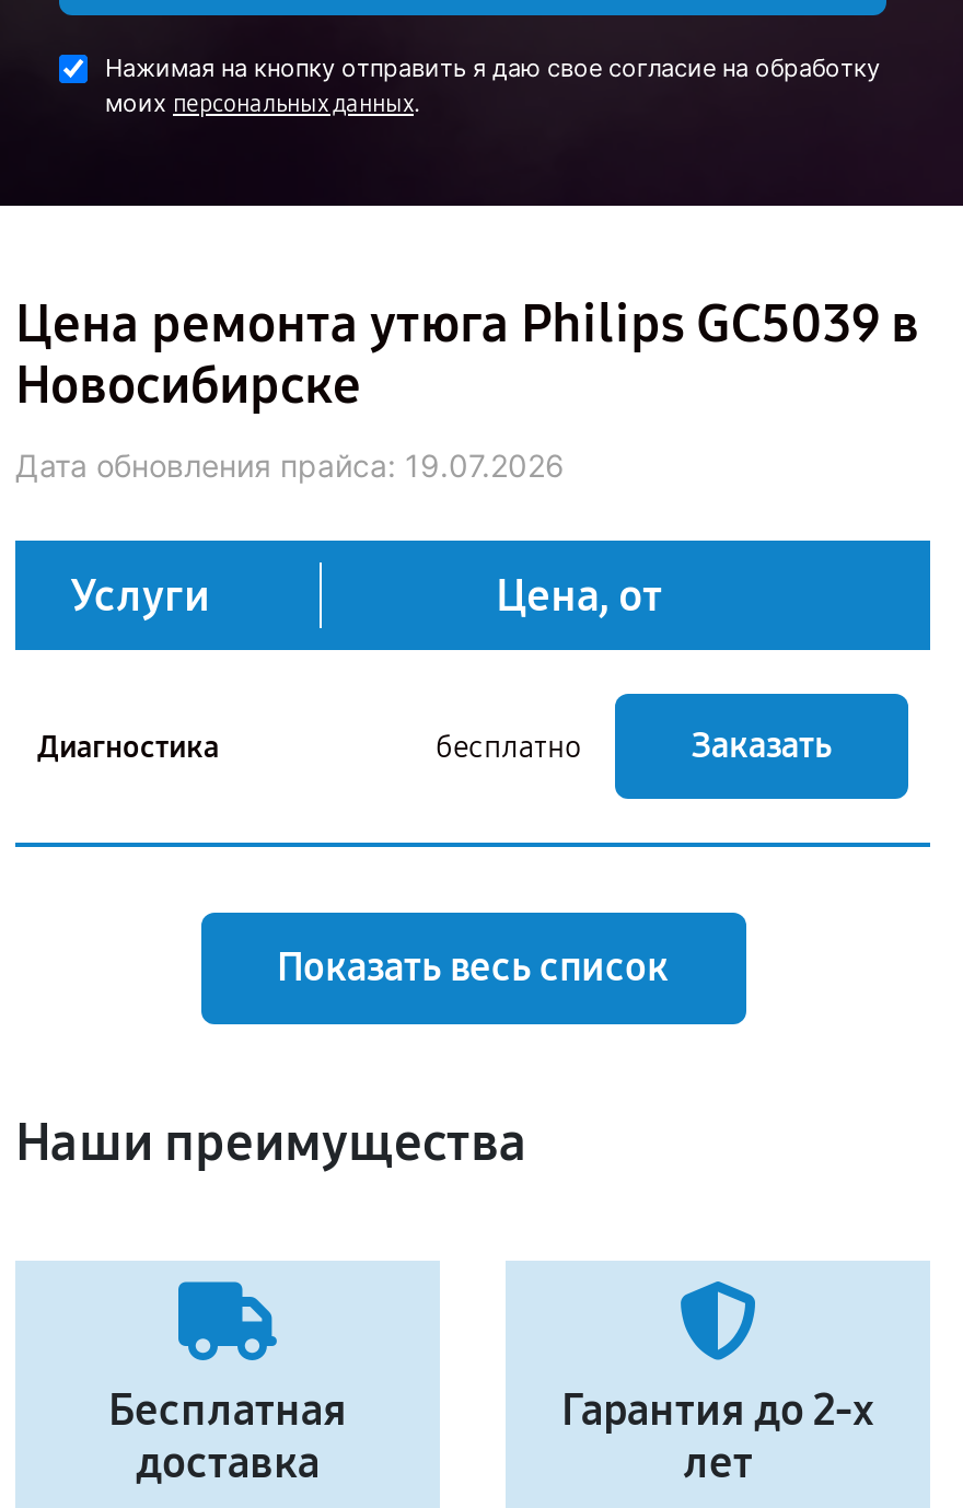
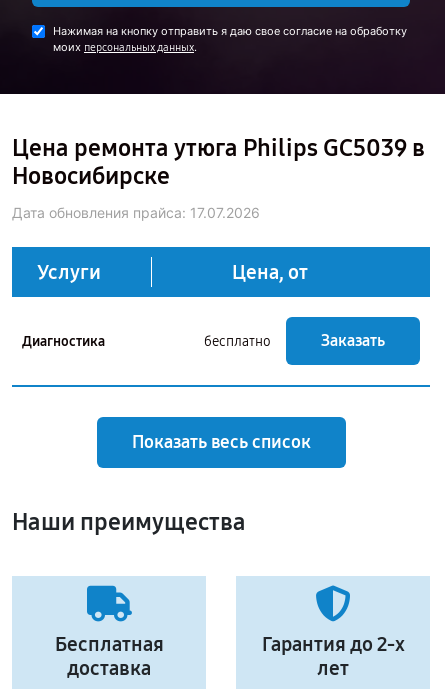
- Дата обновления прайса: 19.07.2026
+ Дата обновления прайса: 17.07.2026
